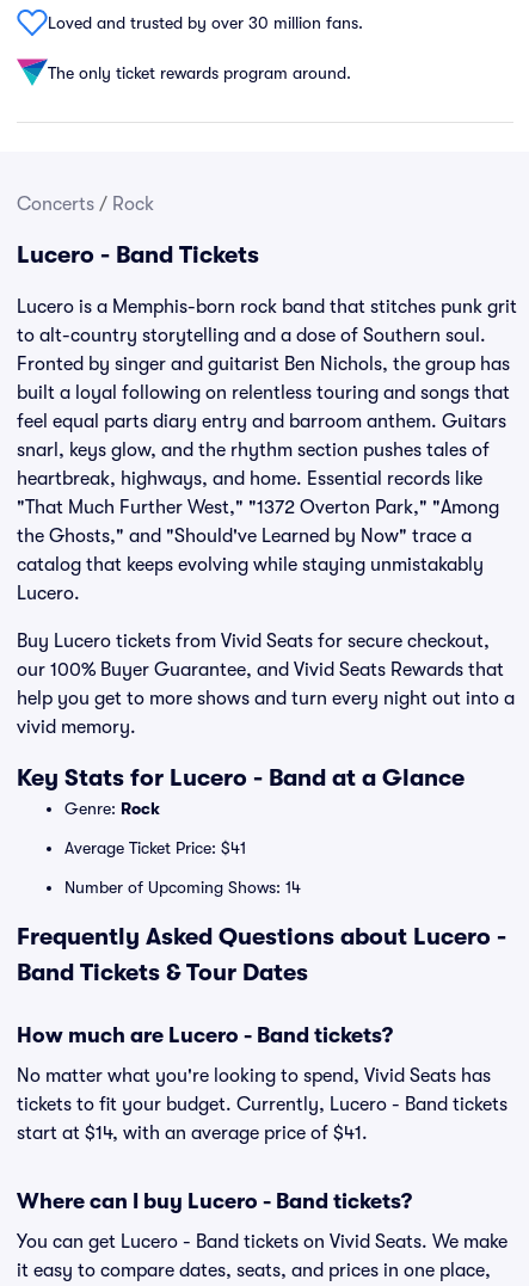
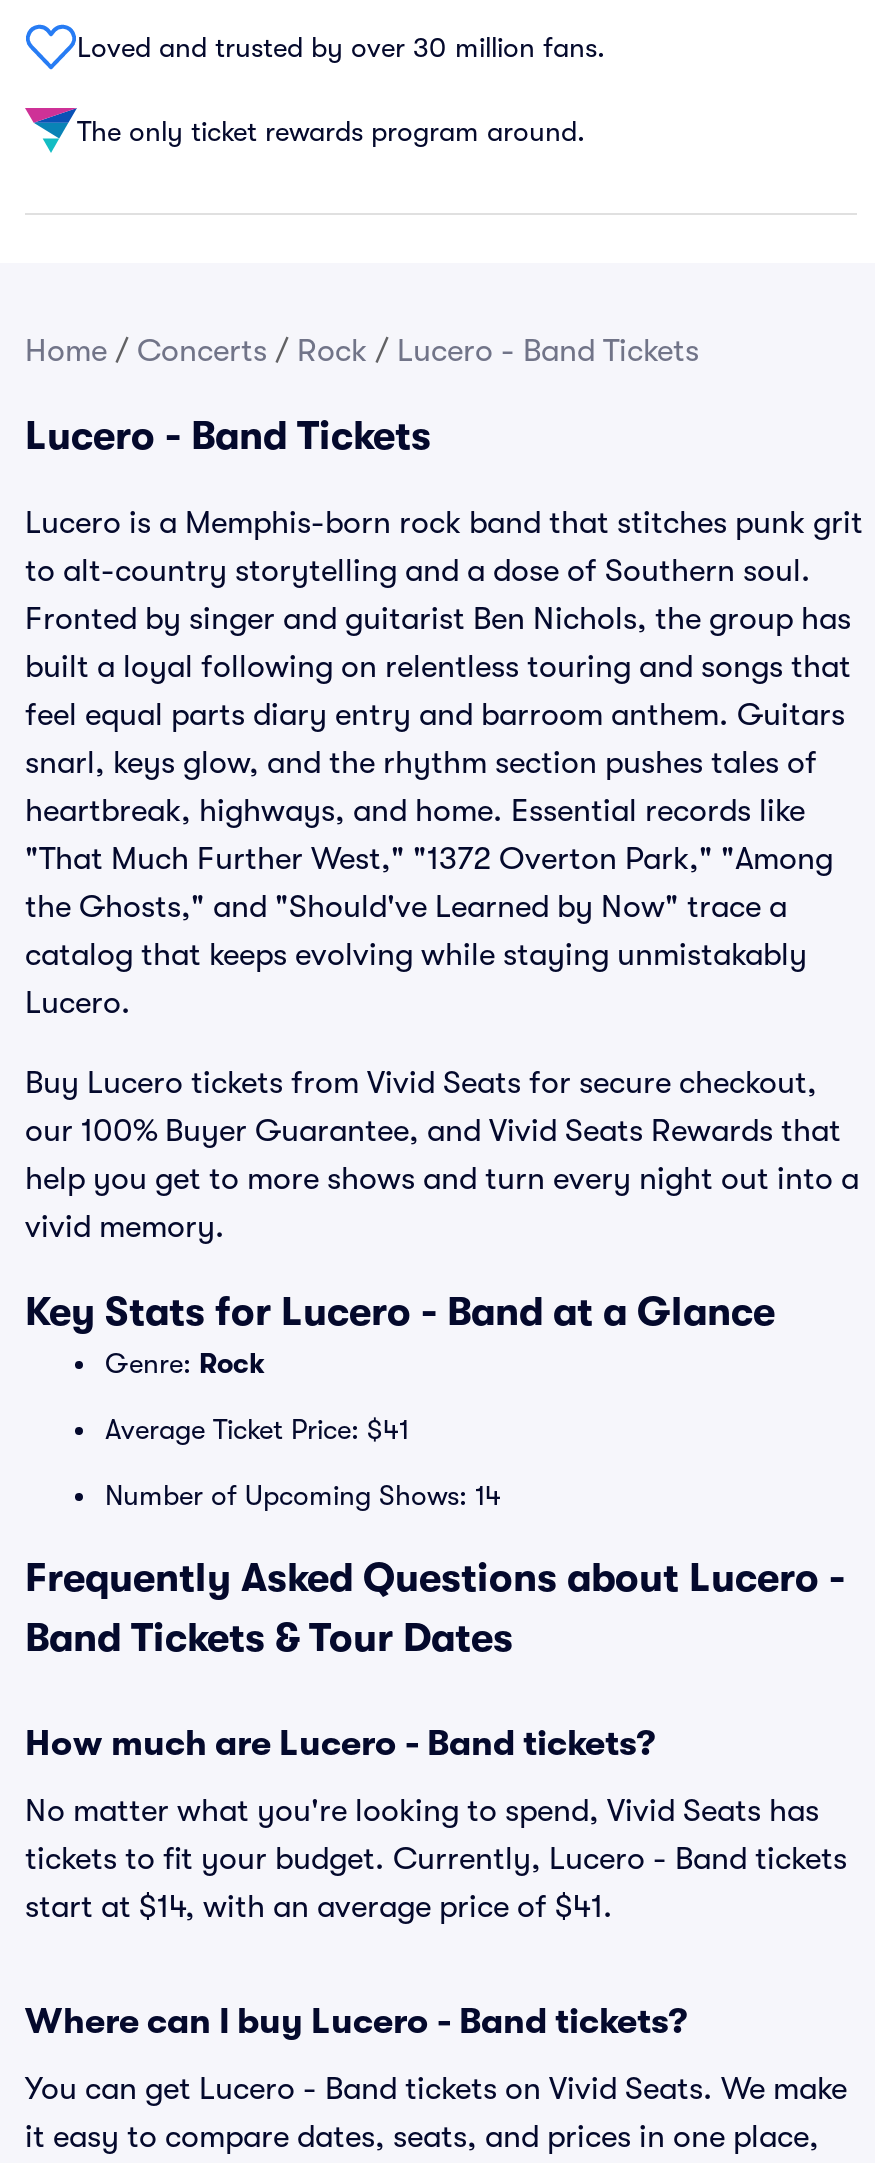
- Concerts / Rock
+ Home / Concerts / Rock / Lucero - Band Tickets
